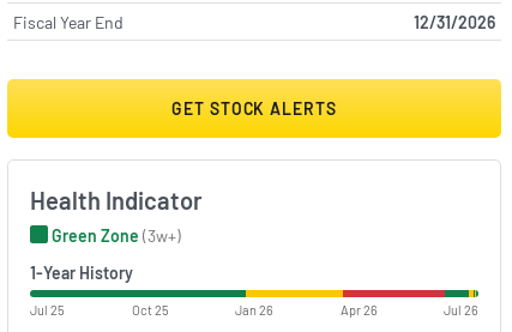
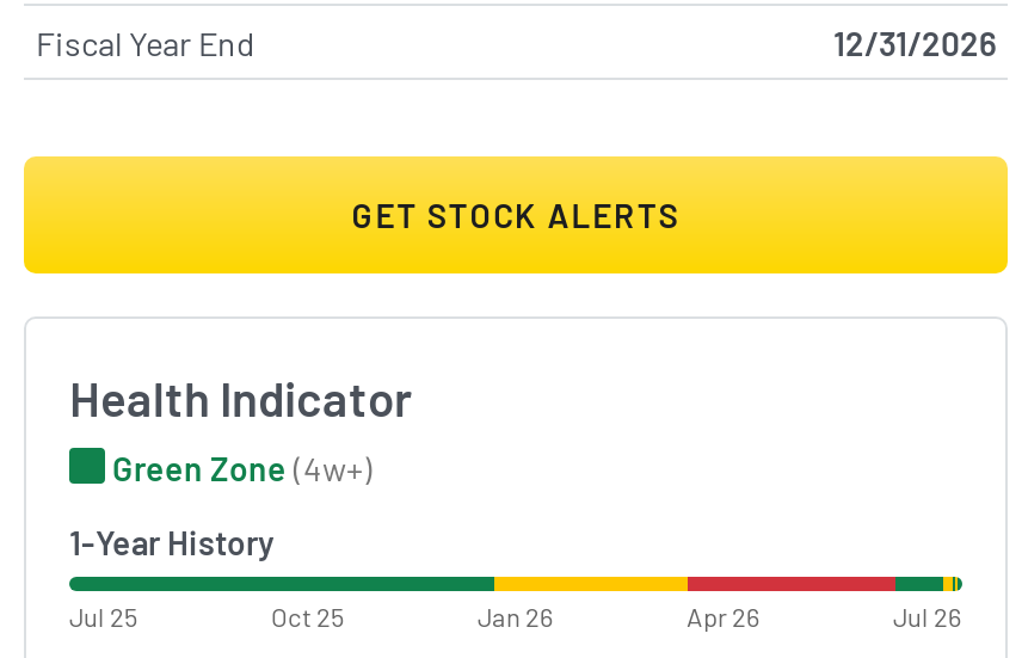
- Green Zone (3w+)
+ Green Zone (4w+)
